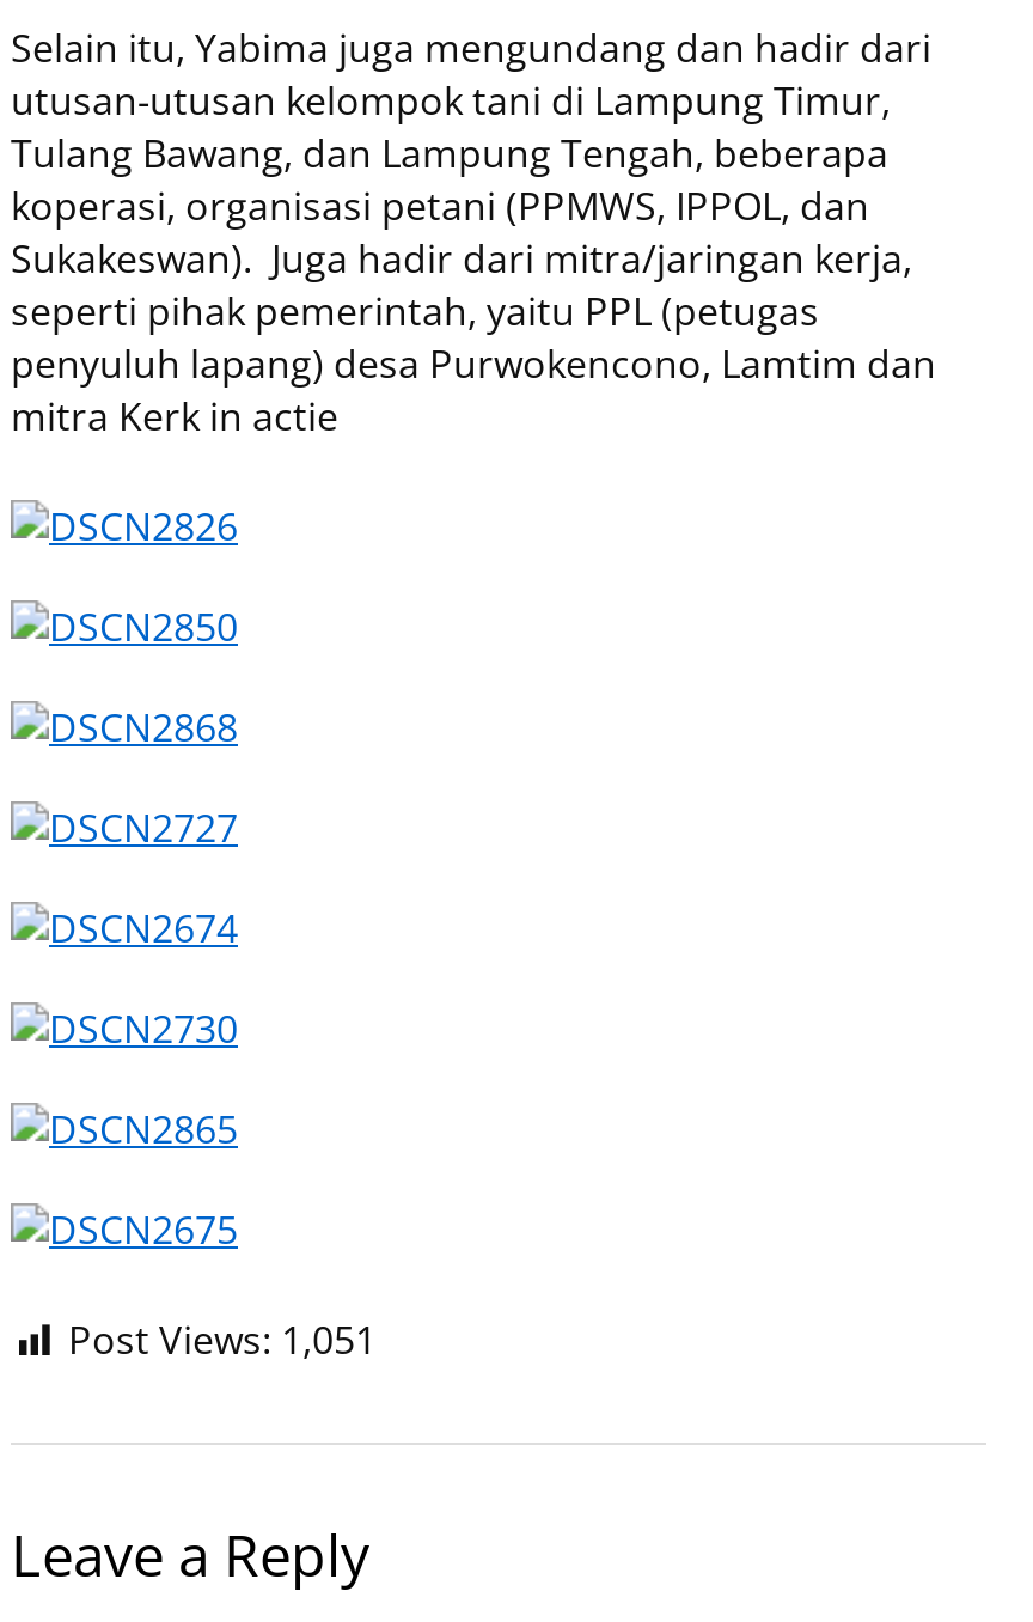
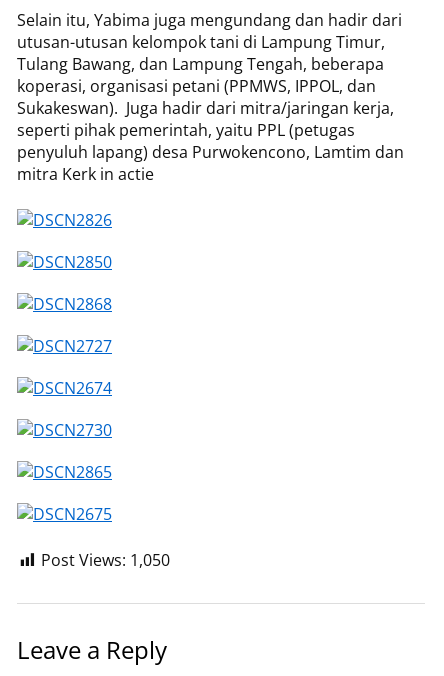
- Post Views: 1,051
+ Post Views: 1,050
